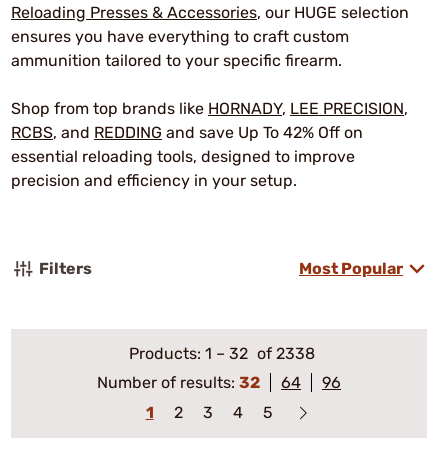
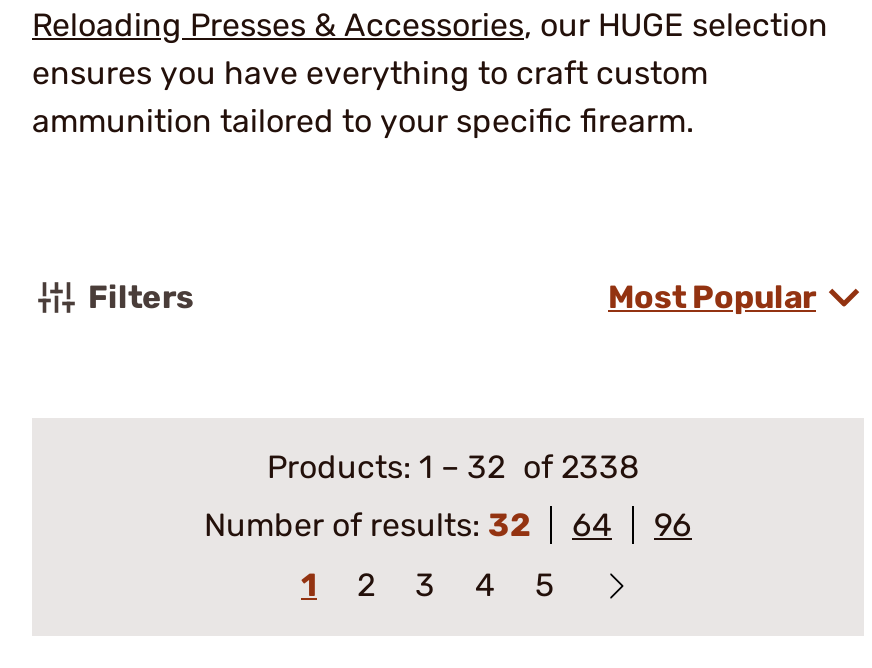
- Shop from top brands like HORNADY, LEE PRECISION,
- RCBS, and REDDING and save Up To 42% Off on
- essential reloading tools, designed to improve
- precision and efficiency in your setup.
